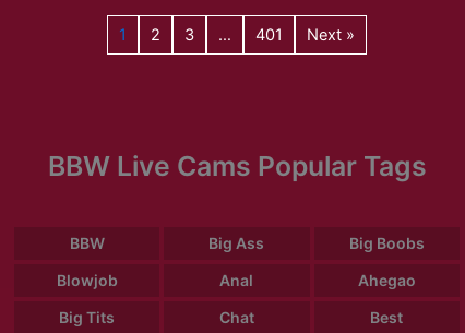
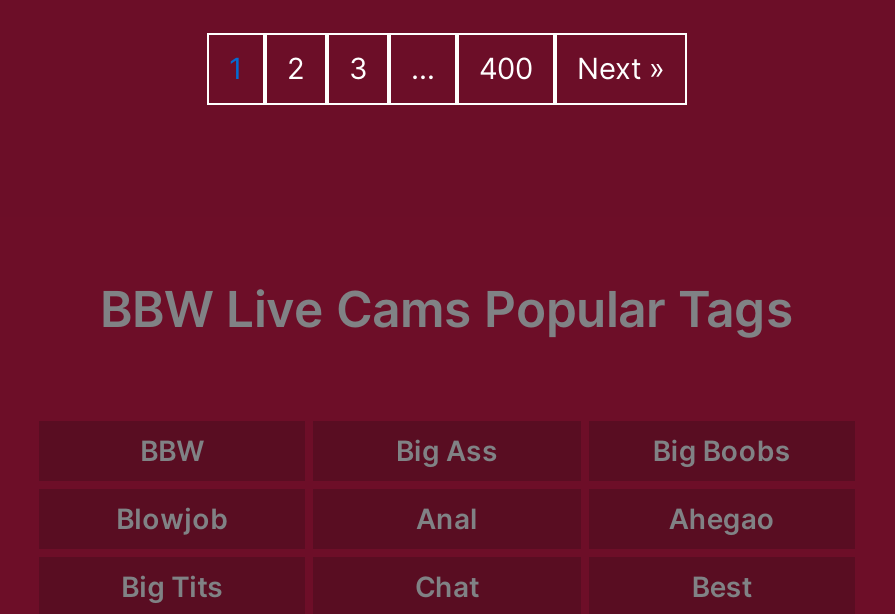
- 401
+ 400
